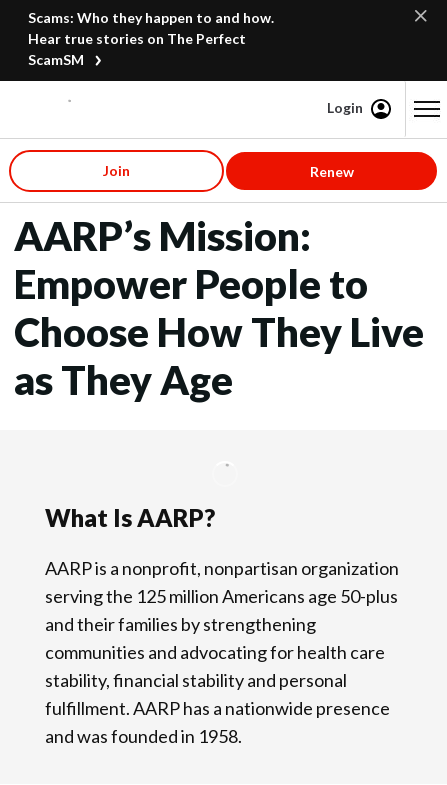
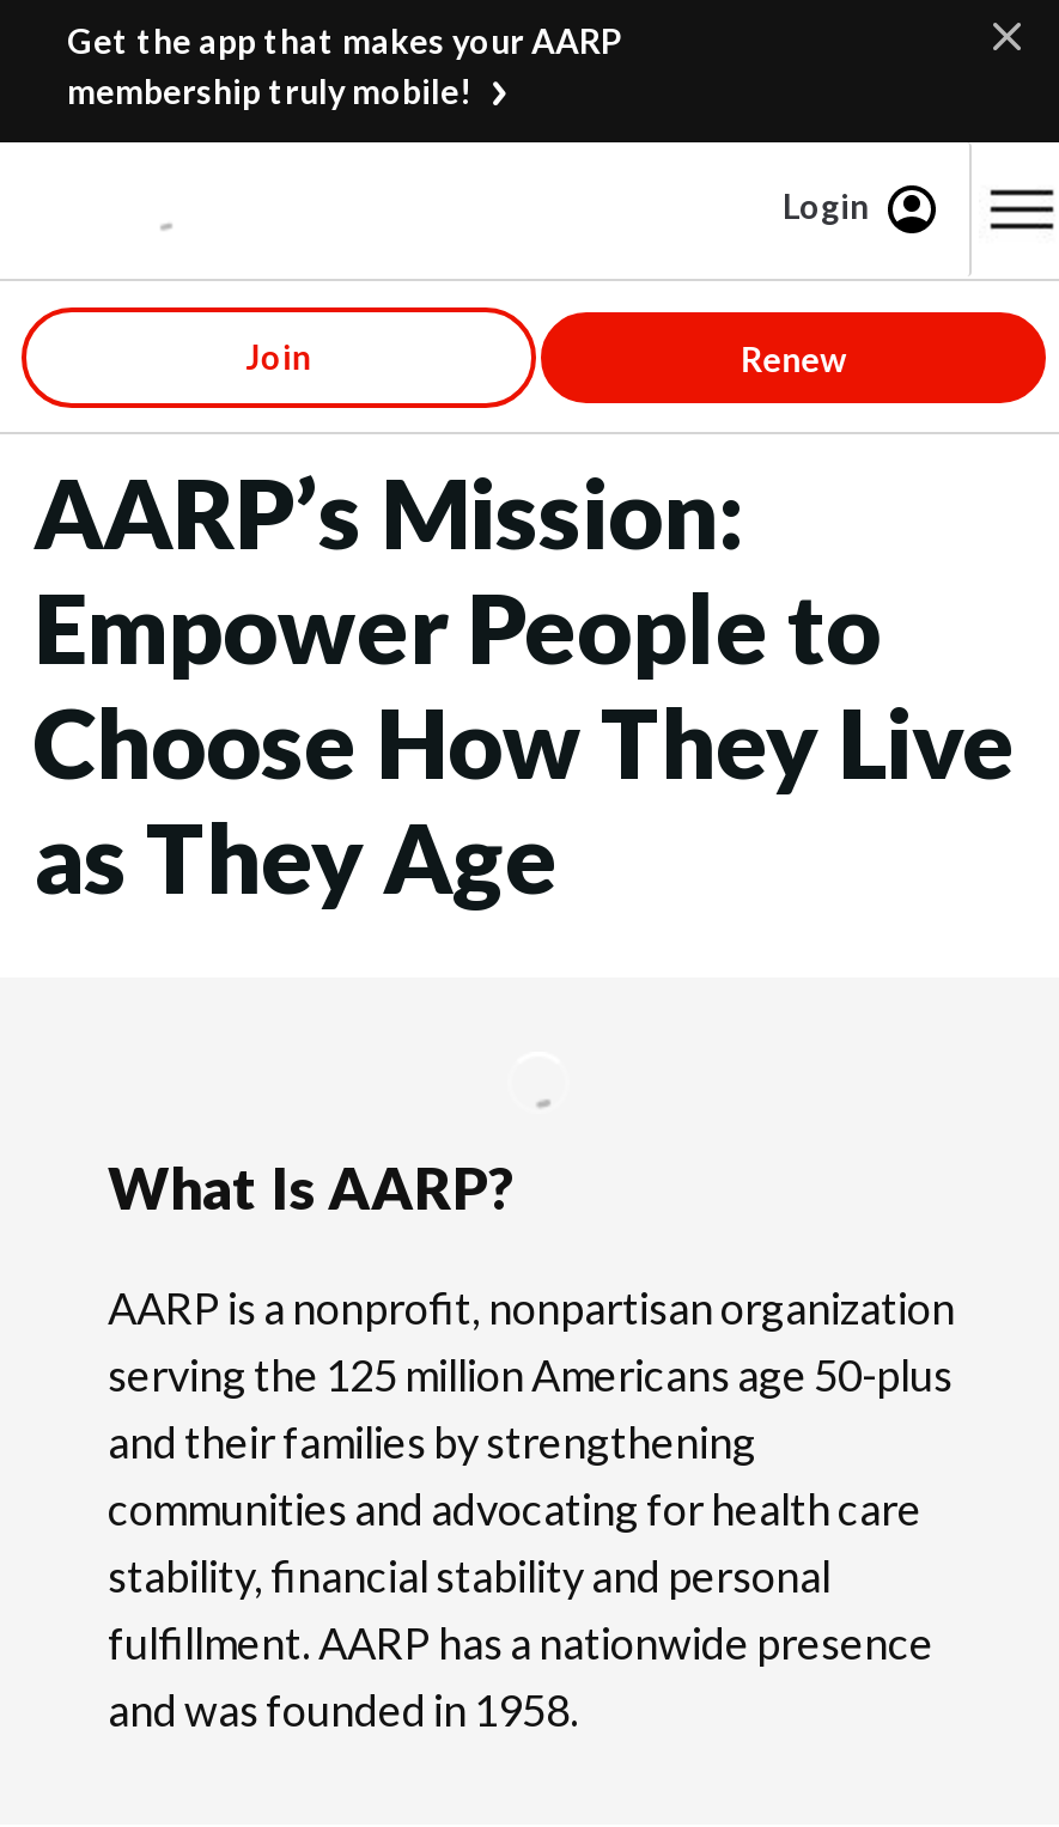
- Scams: Who they happen to and how.
- Hear true stories on The Perfect
- ScamSM
+ Get the app that makes your AARP
+ membership truly mobile!
